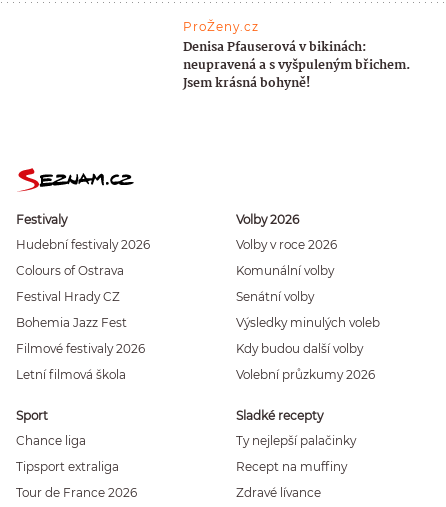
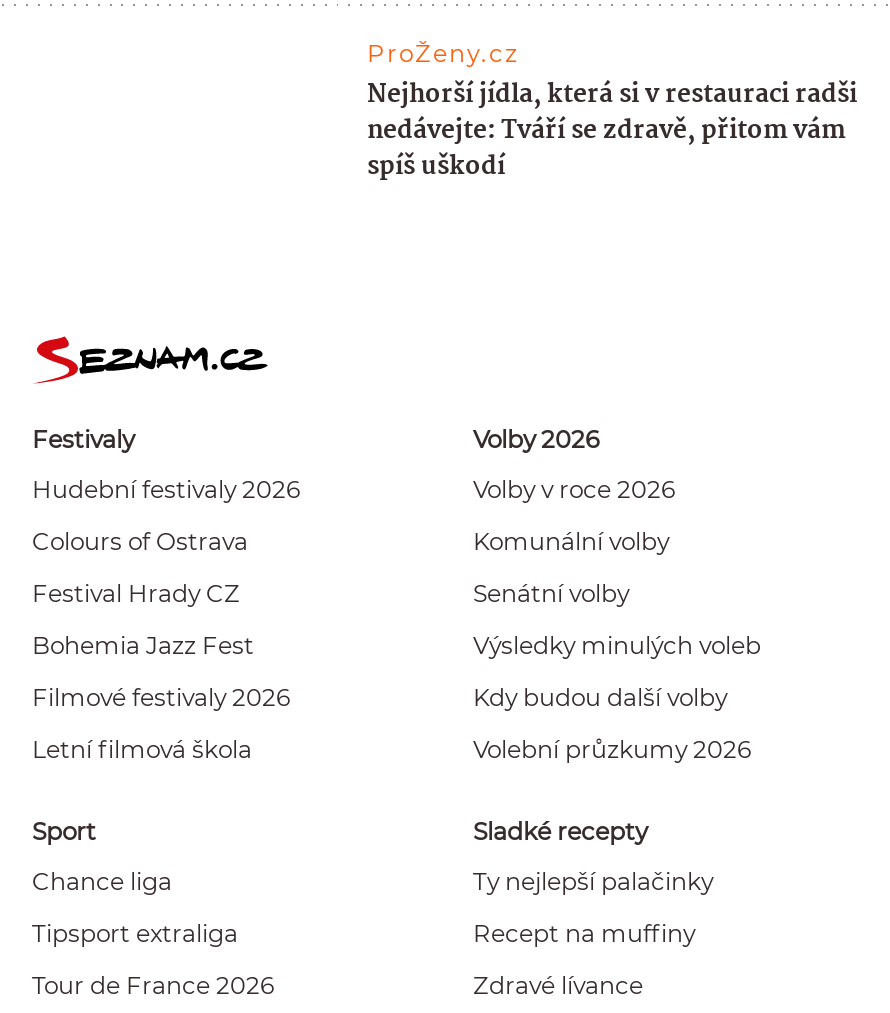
- Denisa Pfauserová v bikinách:
- neupravená a s vyšpuleným břichem.
- Jsem krásná bohyně!
+ Nejhorší jídla, která si v restauraci radši
+ nedávejte: Tváří se zdravě, přitom vám
+ spíš uškodí
